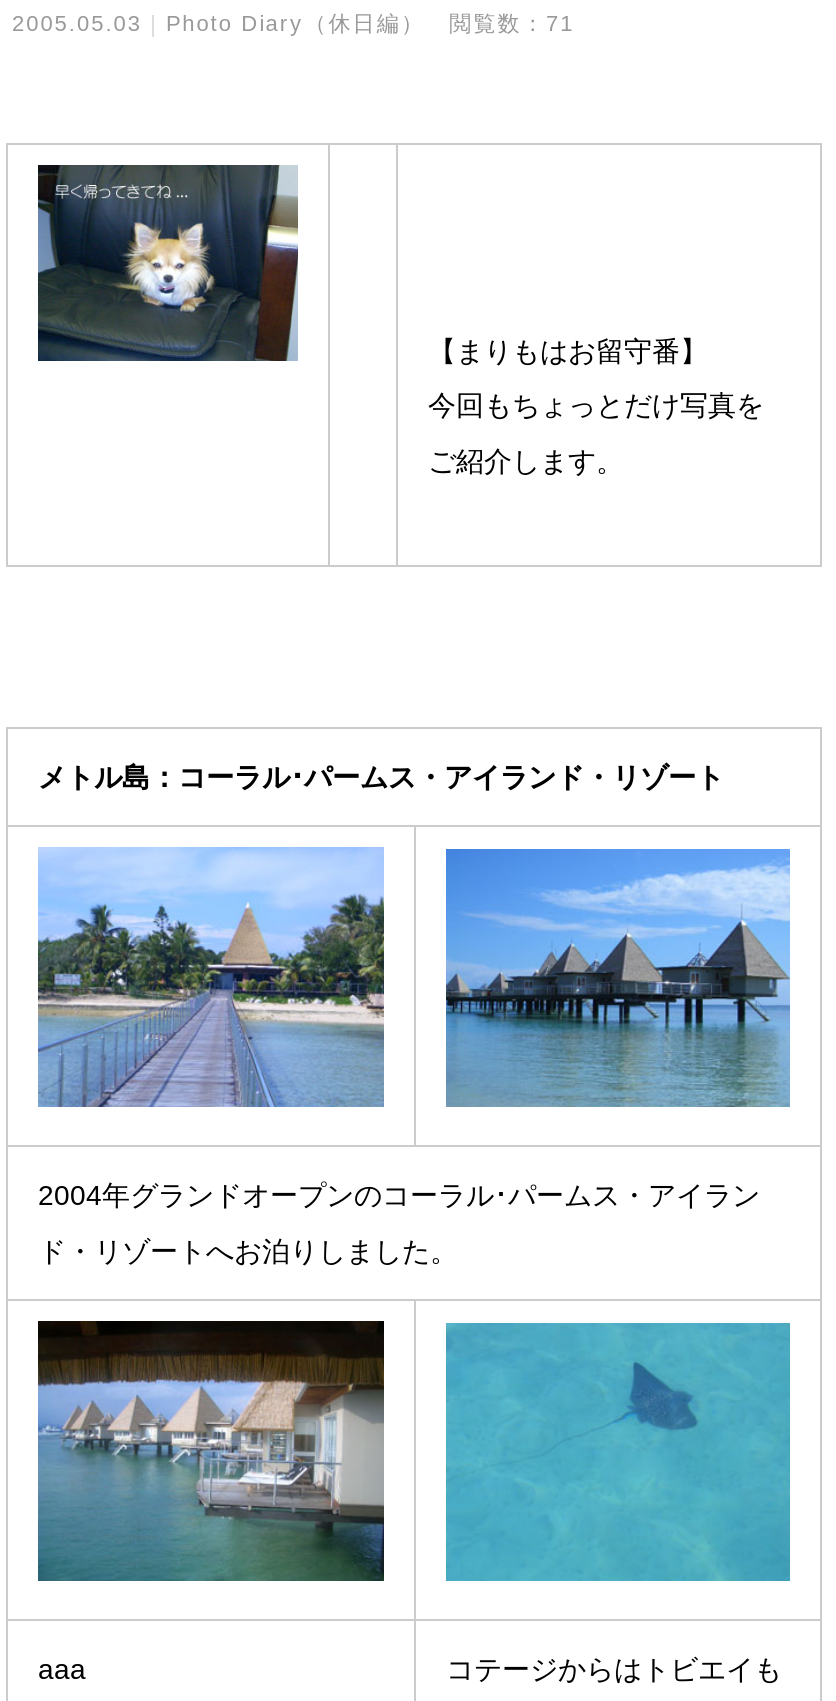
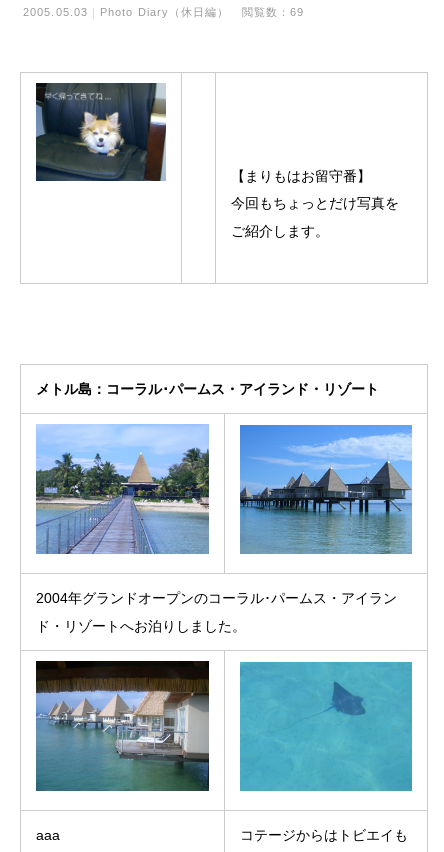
- 2005.05.03 Photo Diary（休日編） 閲覧数：71
+ 2005.05.03 Photo Diary（休日編） 閲覧数：69
